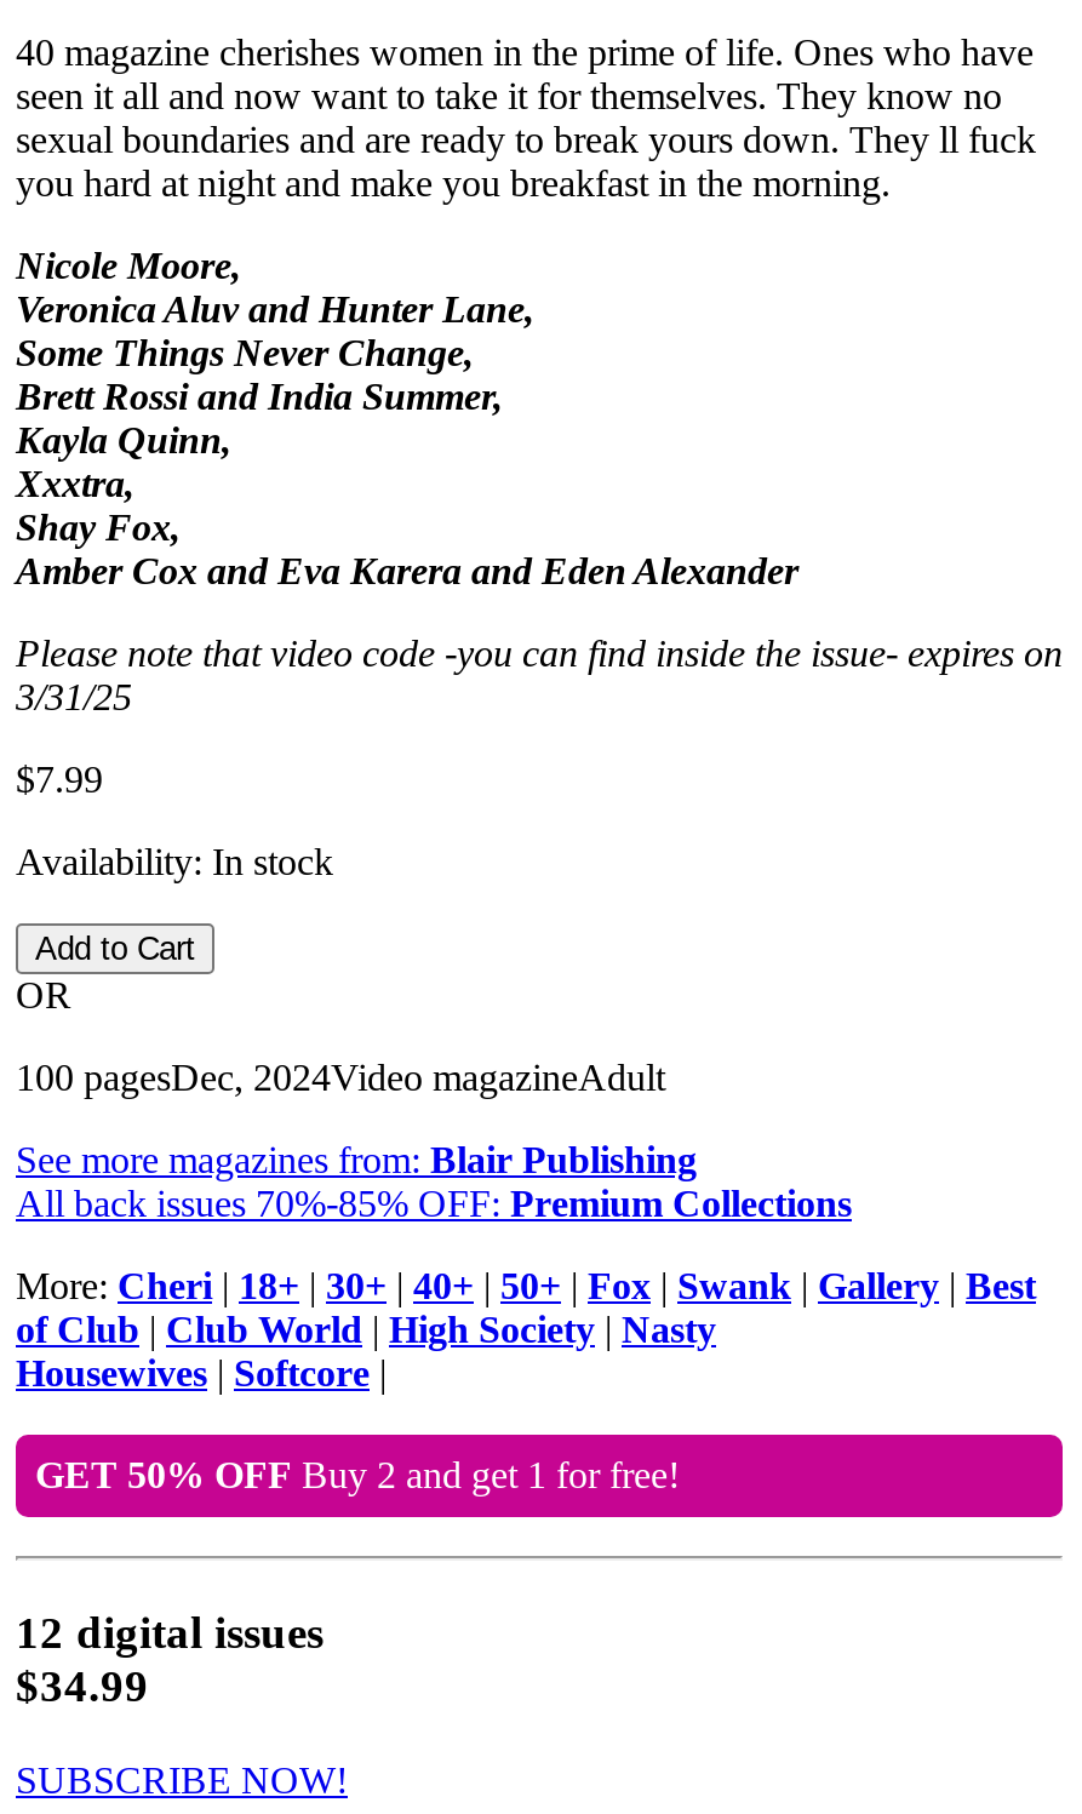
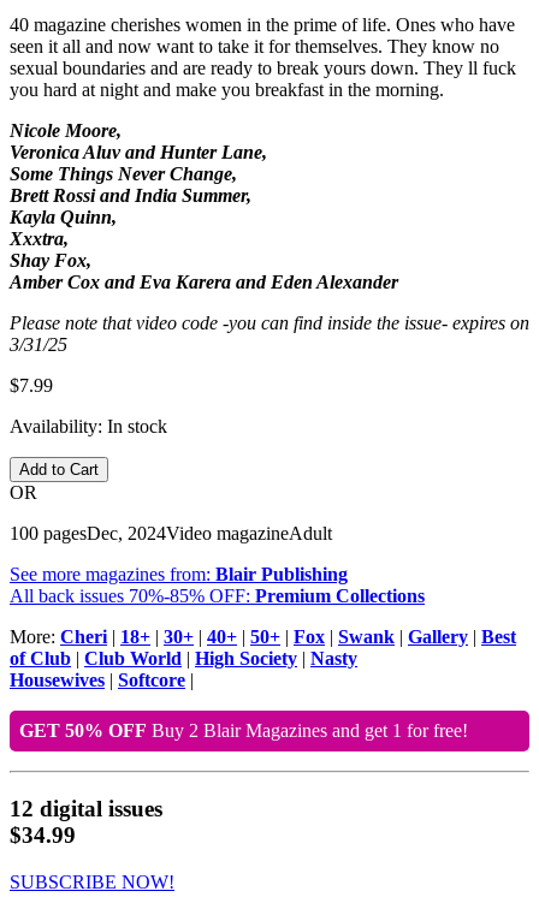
- GET 50% OFF Buy 2 and get 1 for free!
+ GET 50% OFF Buy 2 Blair Magazines and get 1 for free!
